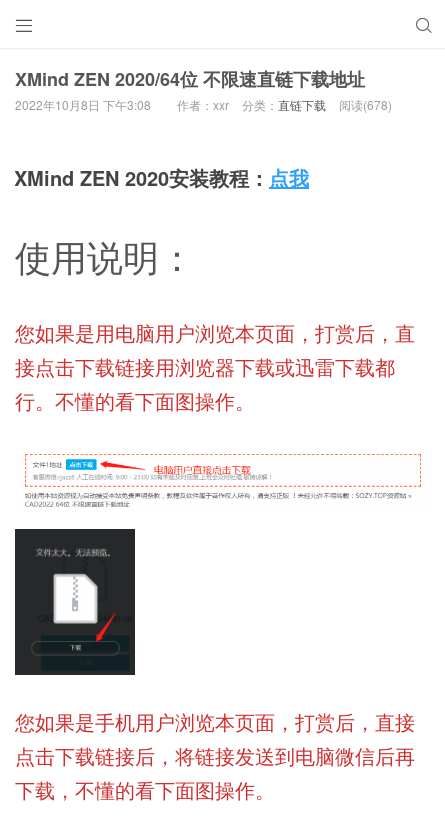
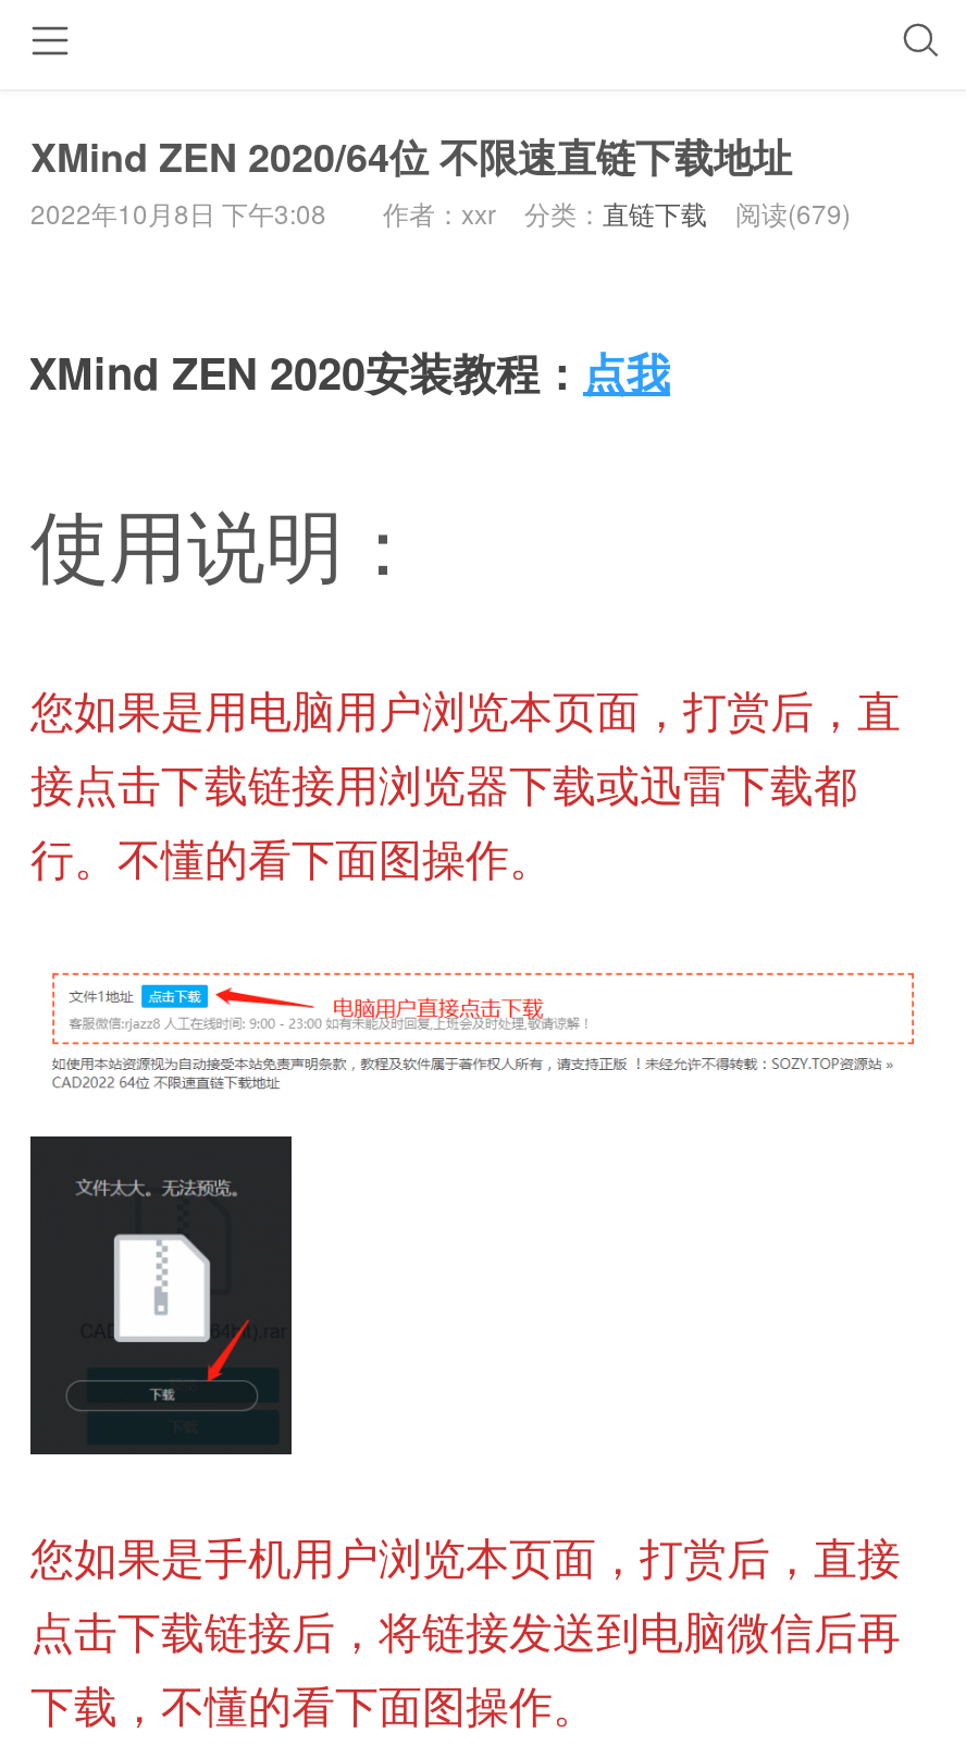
- 2022年10月8日 下午3:08 作者：xxr 分类：直链下载 阅读(678)
+ 2022年10月8日 下午3:08 作者：xxr 分类：直链下载 阅读(679)
